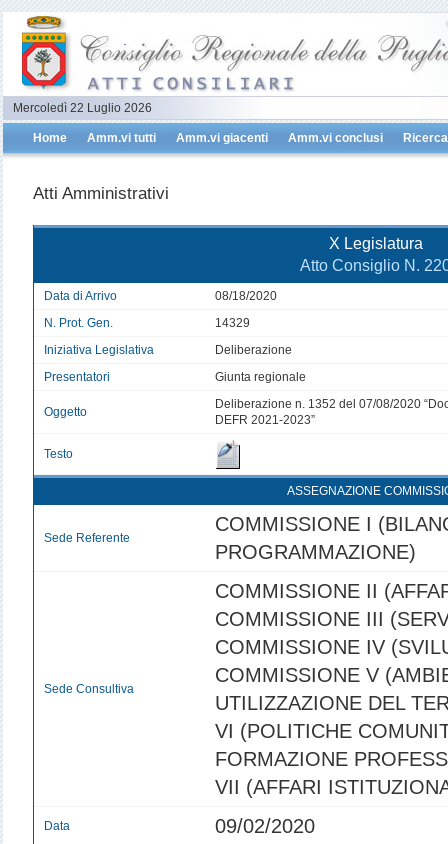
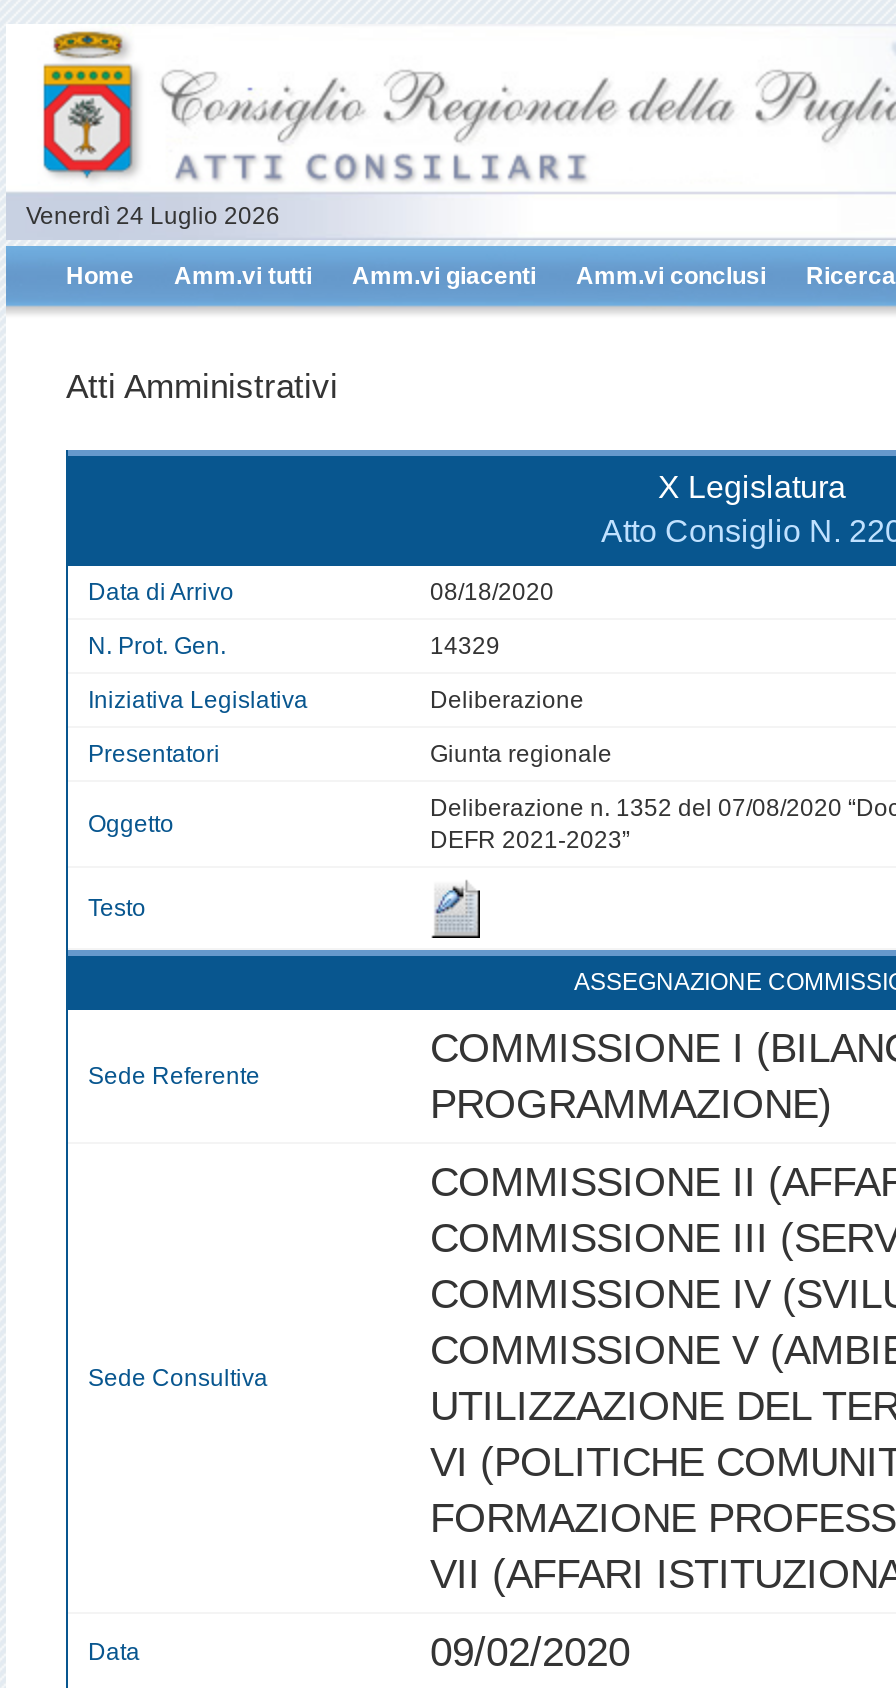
- Mercoledì 22 Luglio 2026
+ Venerdì 24 Luglio 2026
